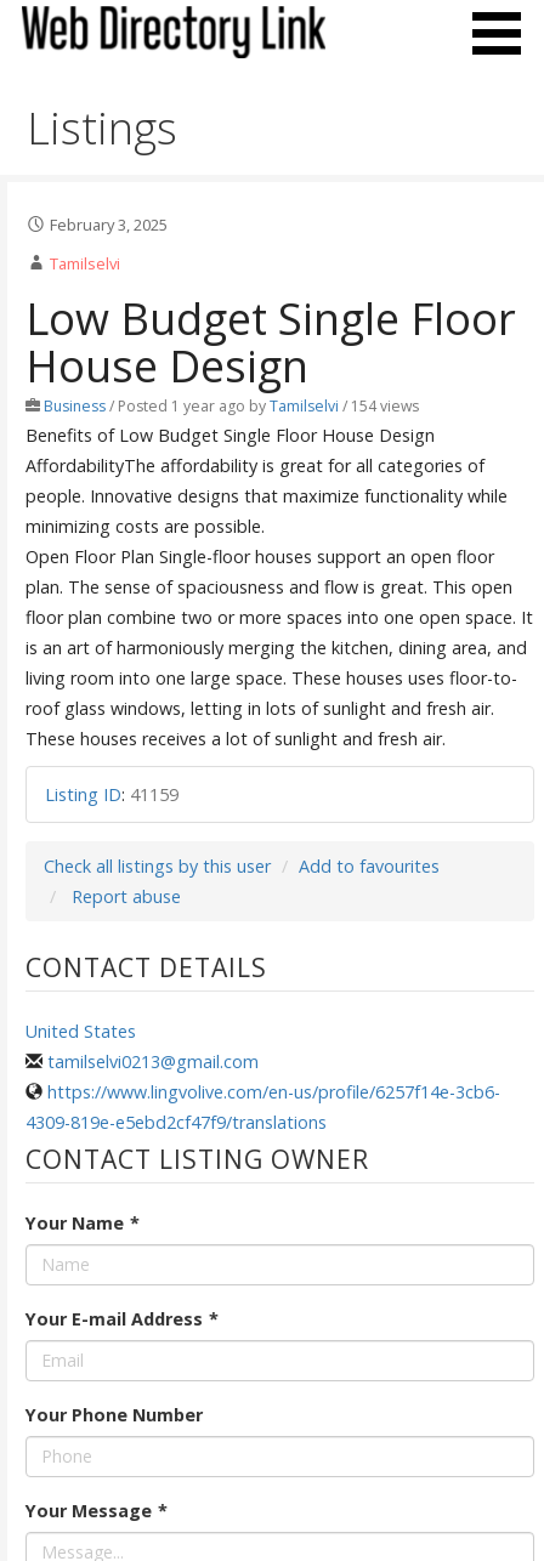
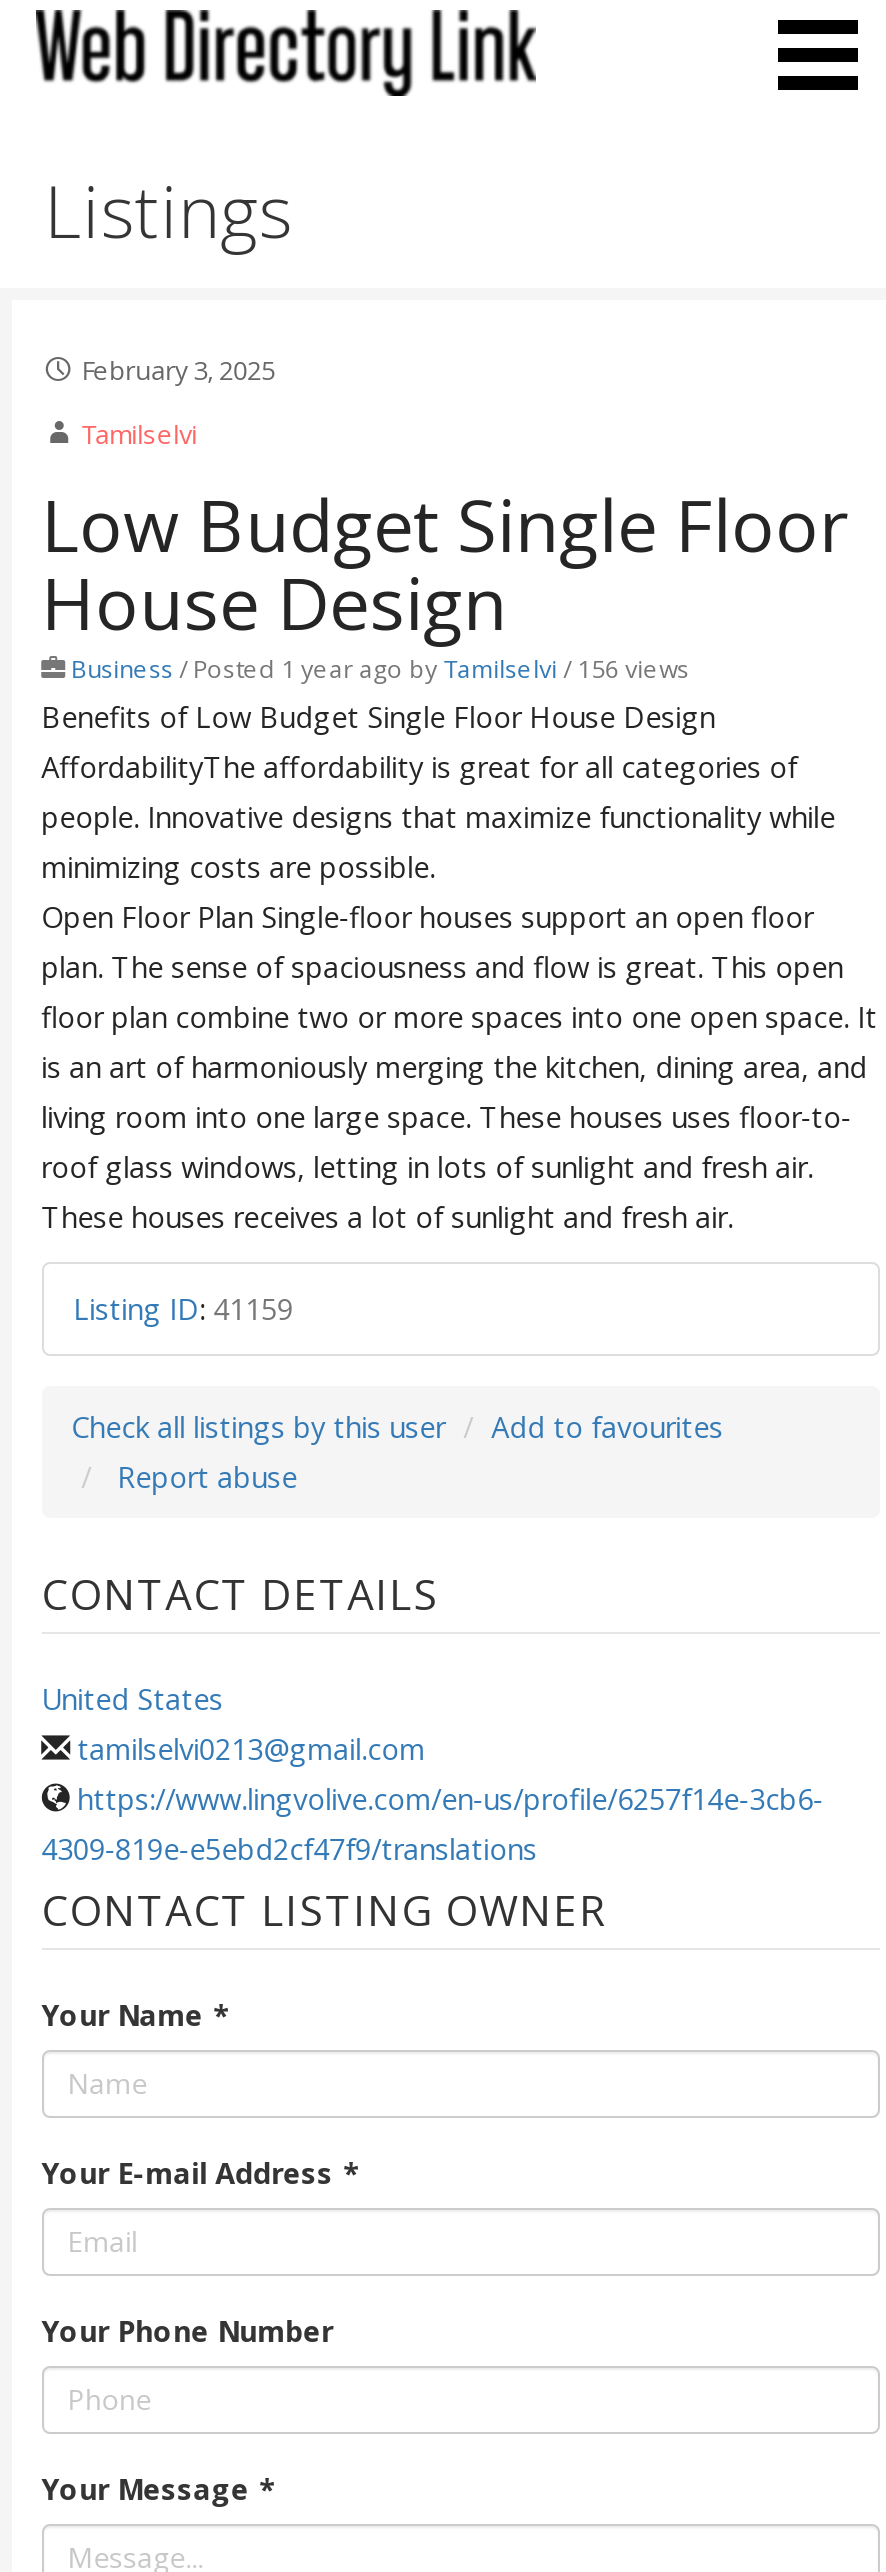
- Business / Posted 1 year ago by Tamilselvi / 154 views
+ Business / Posted 1 year ago by Tamilselvi / 156 views
